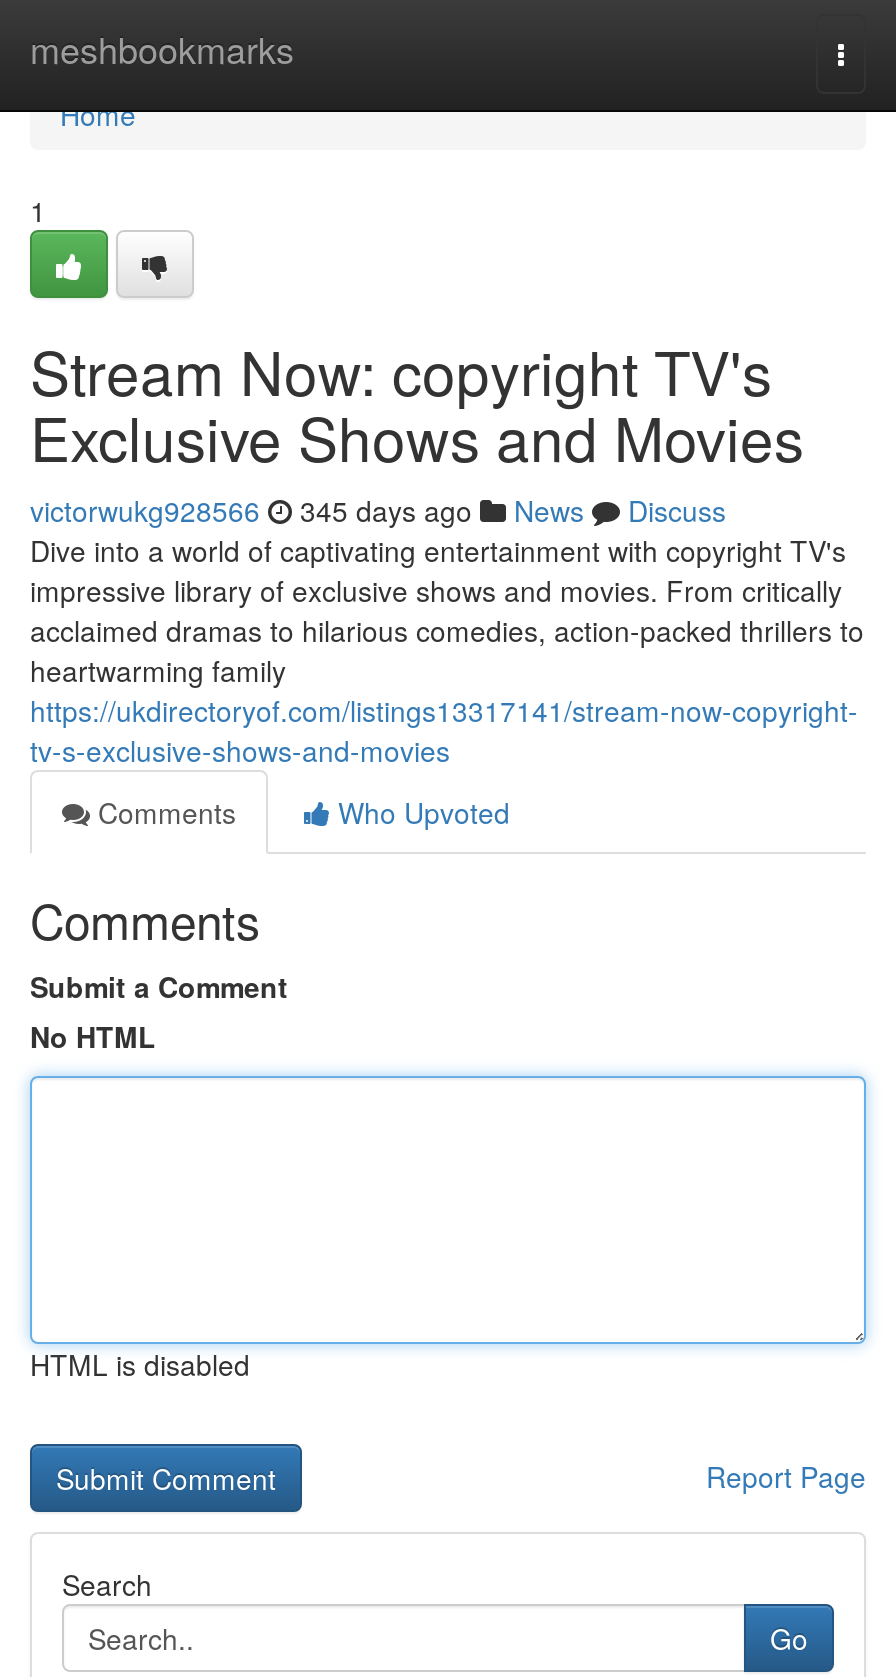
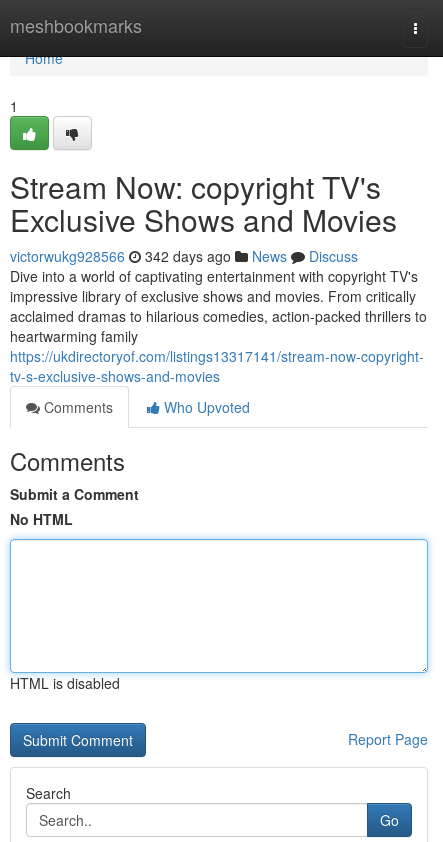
- victorwukg928566 345 days ago News Discuss
+ victorwukg928566 342 days ago News Discuss
